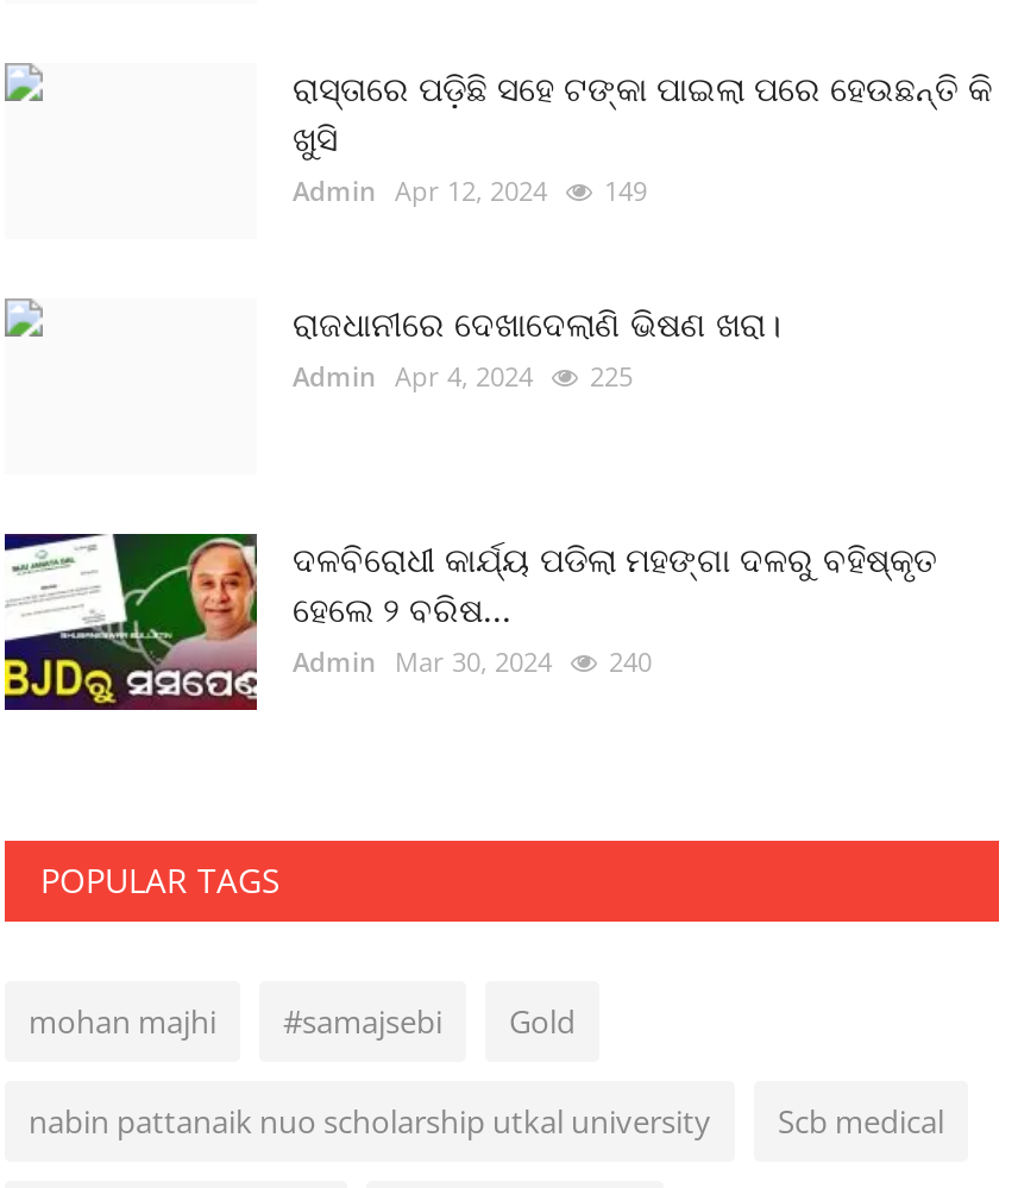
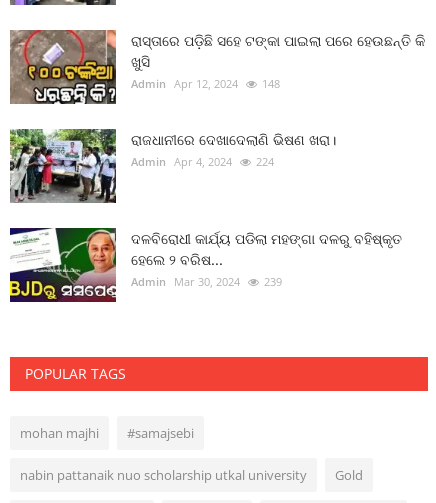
+ [image]

- Admin Apr 12, 2024 149
+ Admin Apr 12, 2024 148

+ [image]

- Admin Apr 4, 2024 225
+ Admin Apr 4, 2024 224

- Admin Mar 30, 2024 240
+ Admin Mar 30, 2024 239

moved down: Gold

- Scb medical
